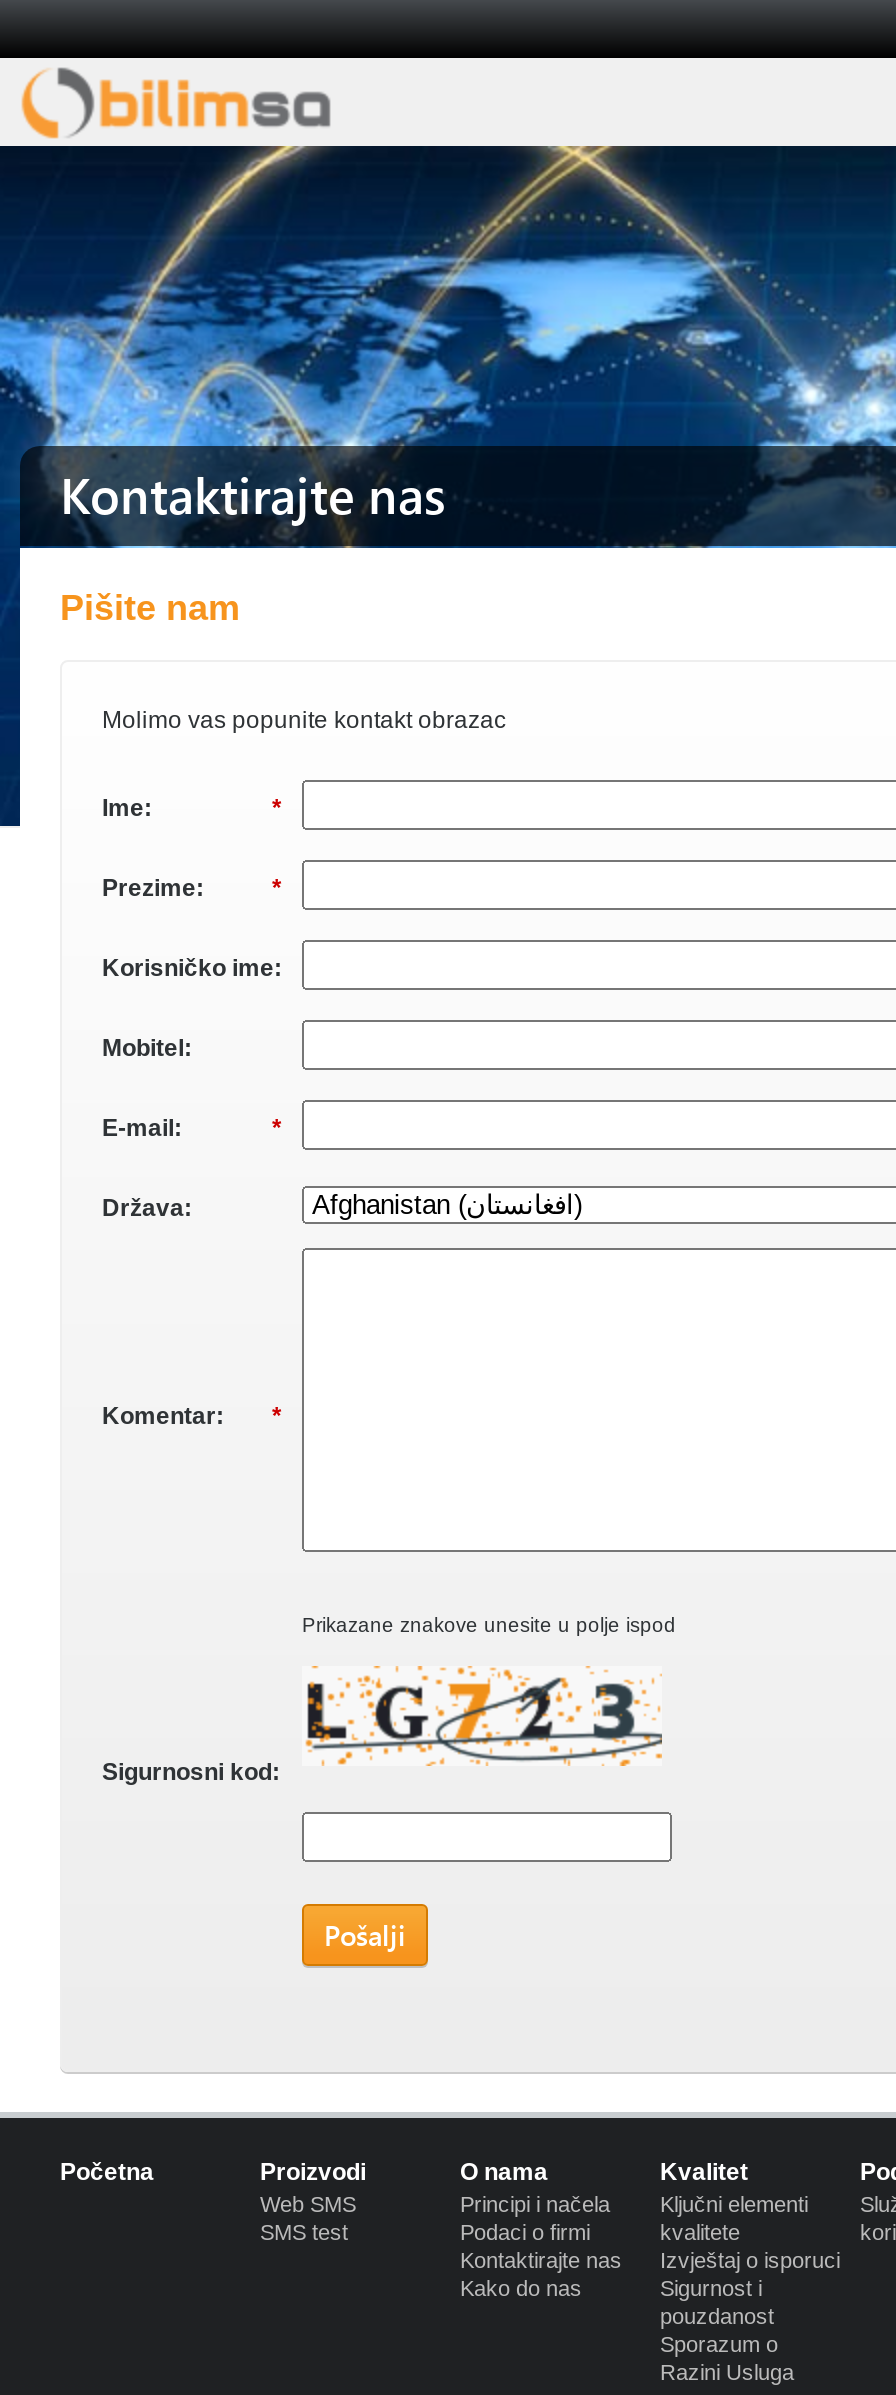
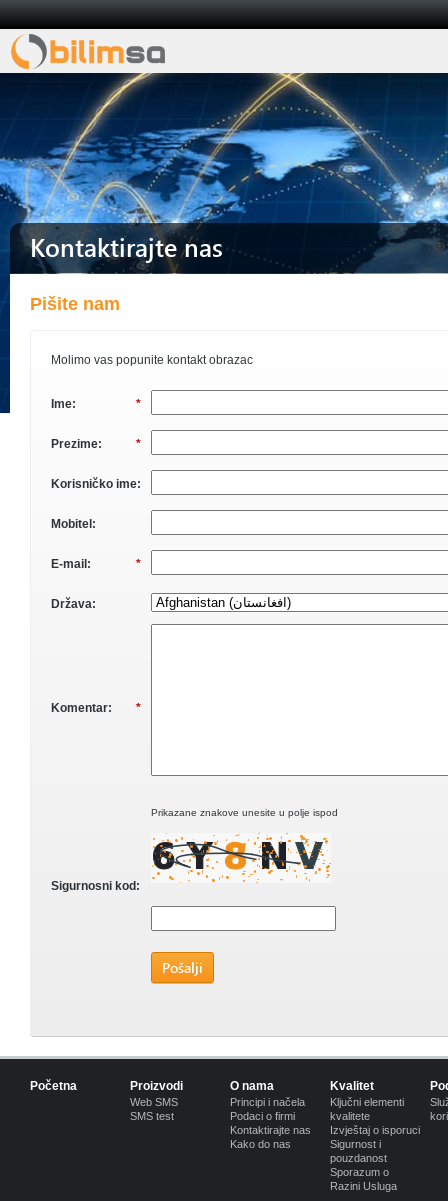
- [image]
+ [image]
